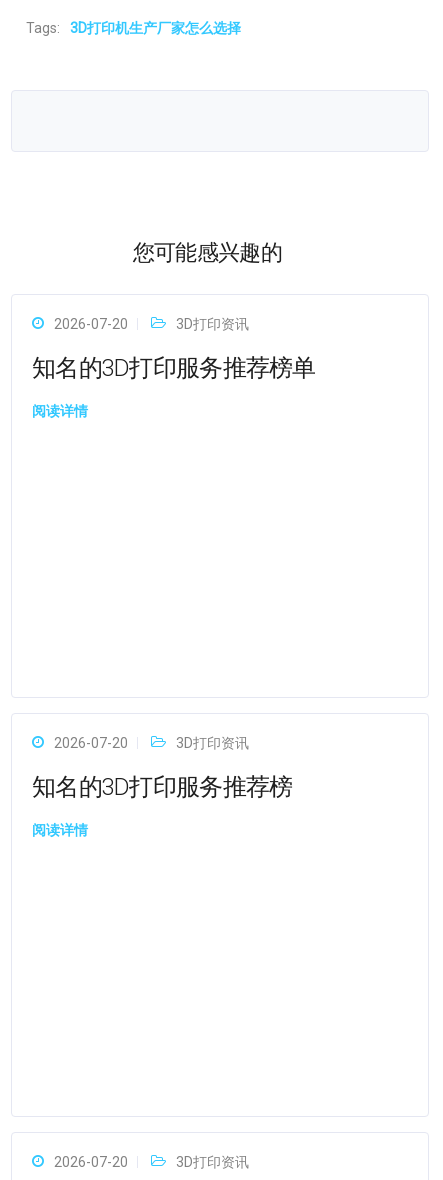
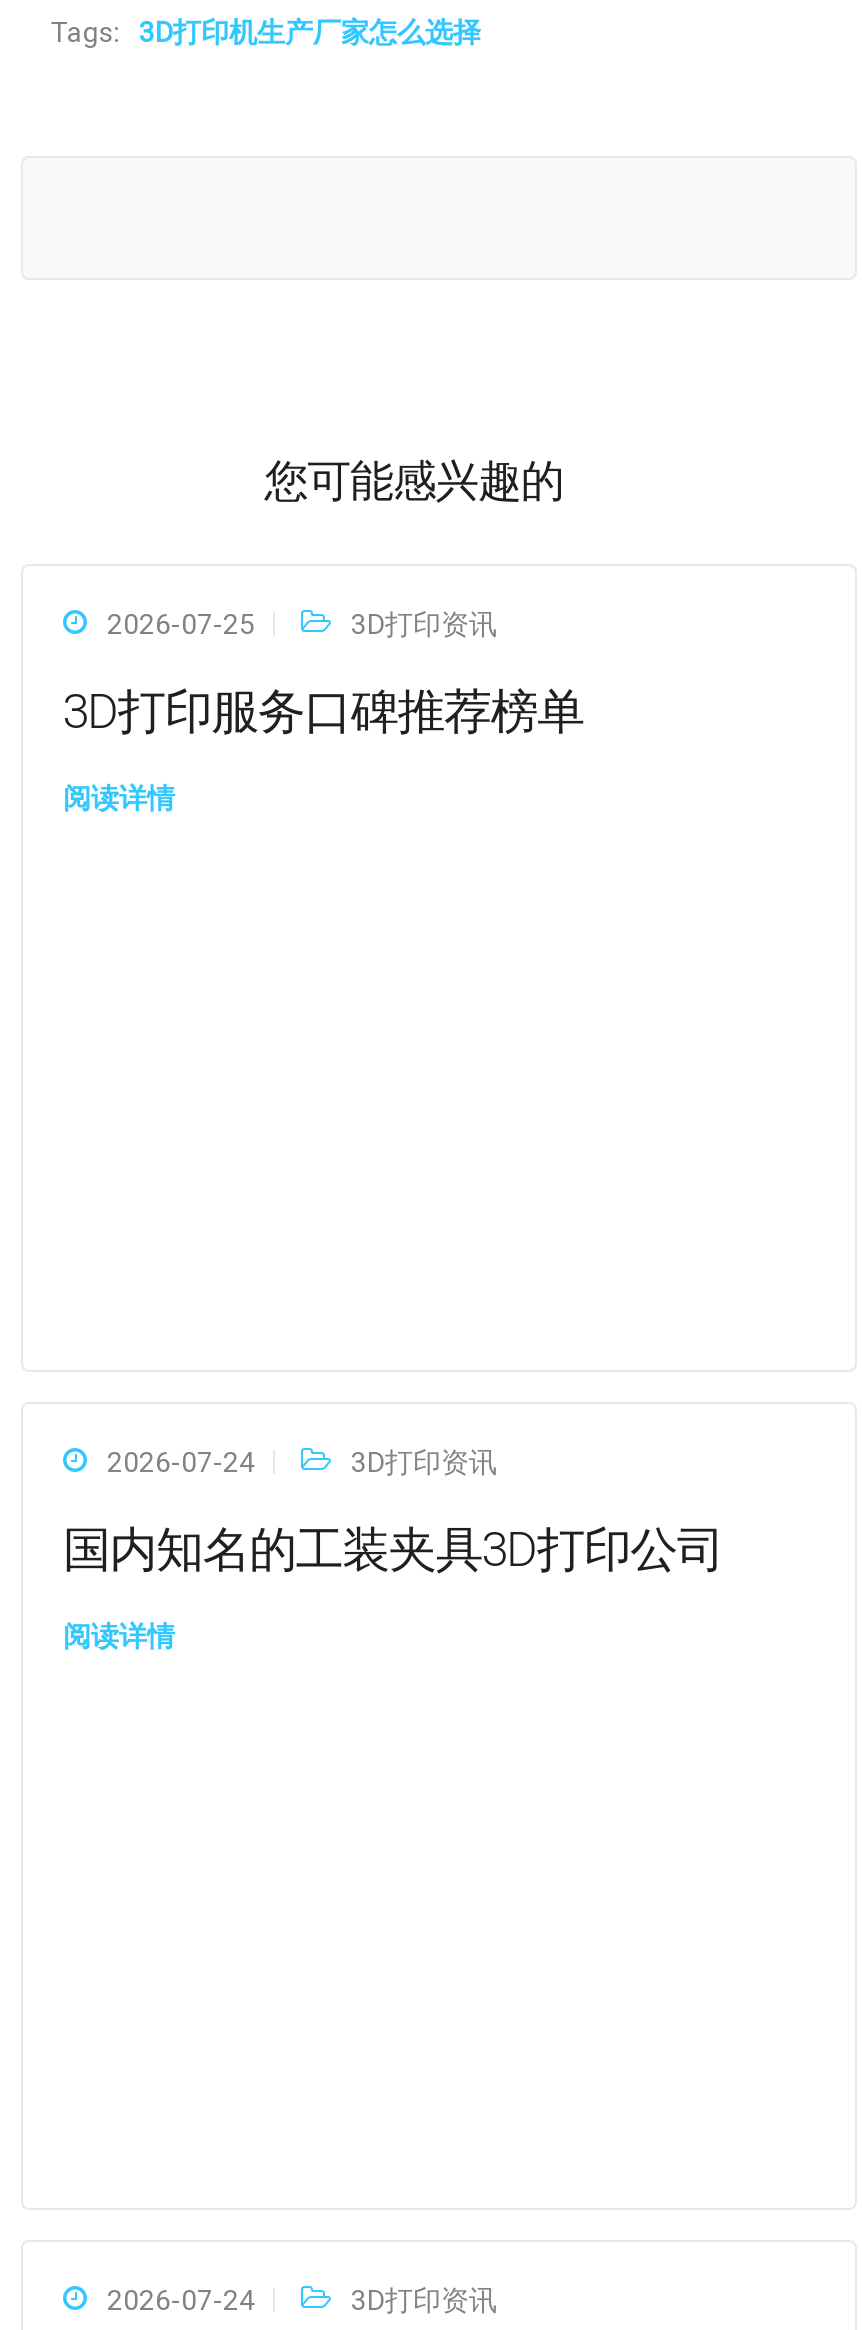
- 2026-07-20
+ 2026-07-25

- 知名的3D打印服务推荐榜单
+ 3D打印服务口碑推荐榜单

- 2026-07-20
+ 2026-07-24

- 知名的3D打印服务推荐榜
+ 国内知名的工装夹具3D打印公司

- 2026-07-20
+ 2026-07-24
